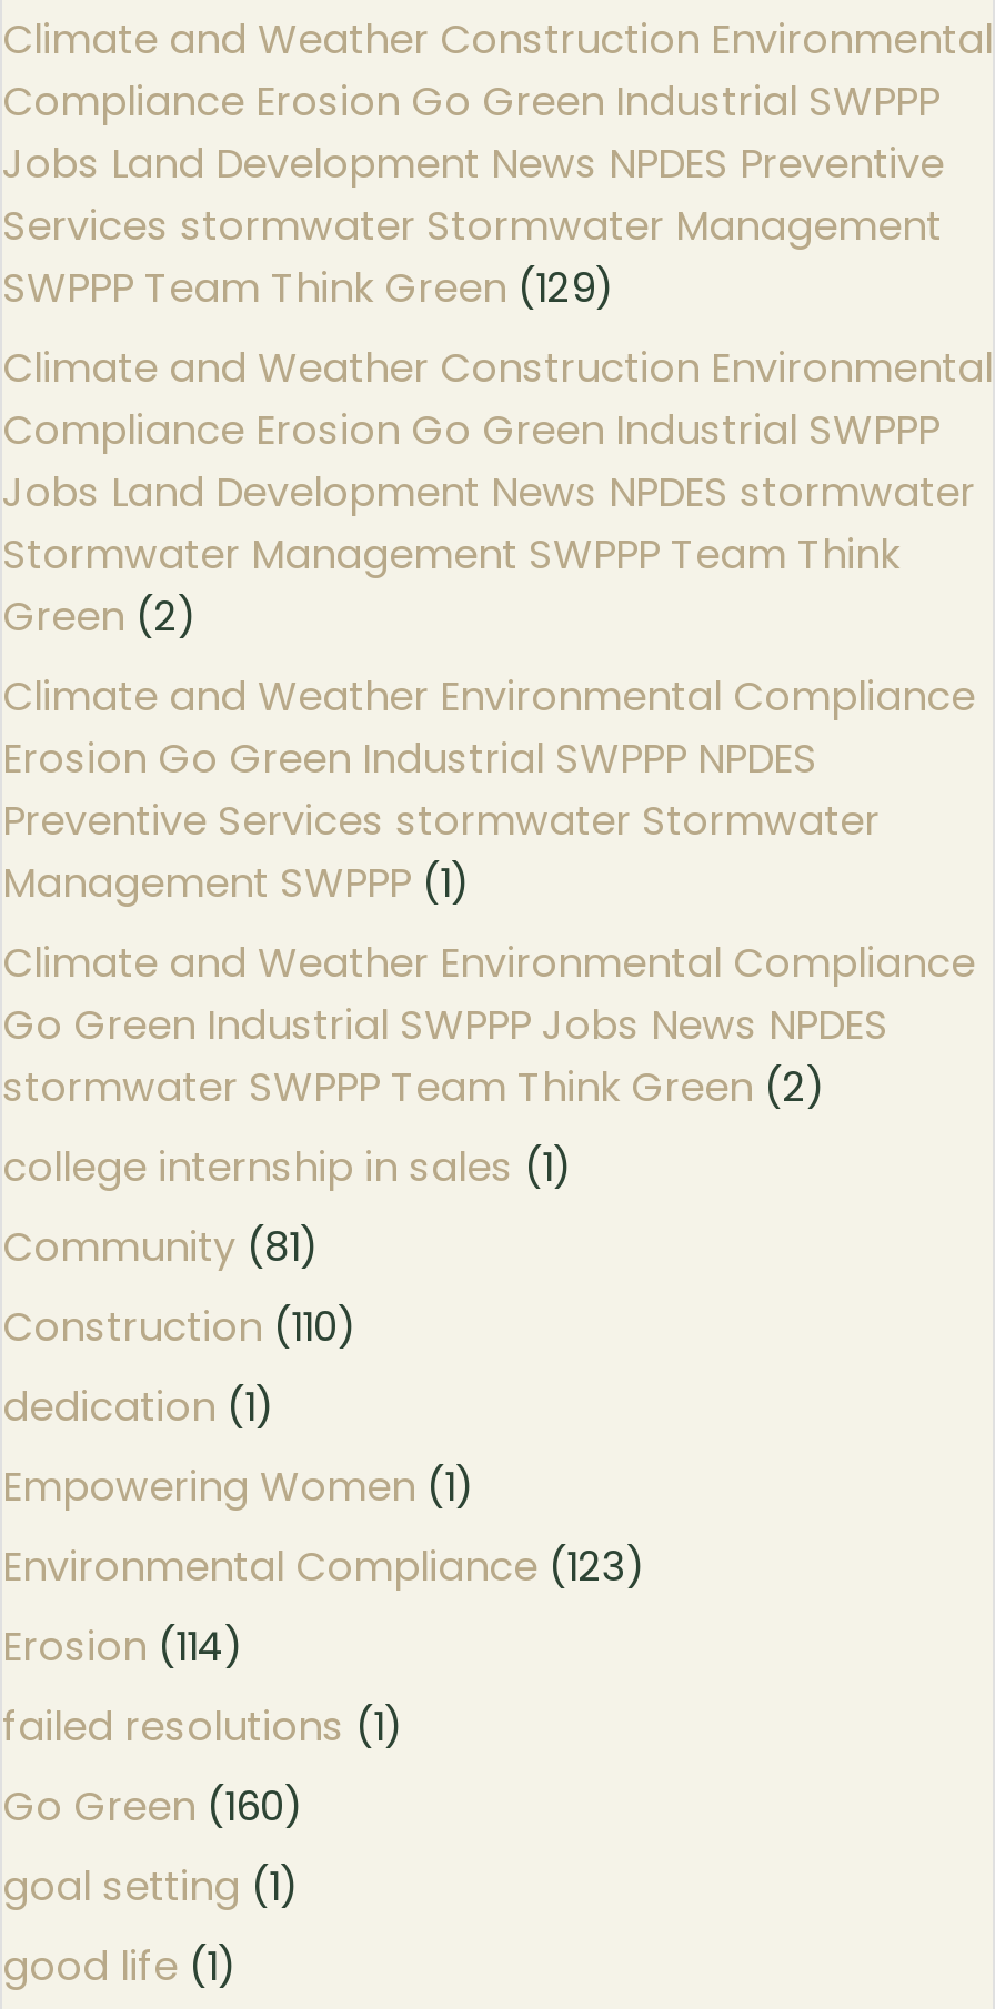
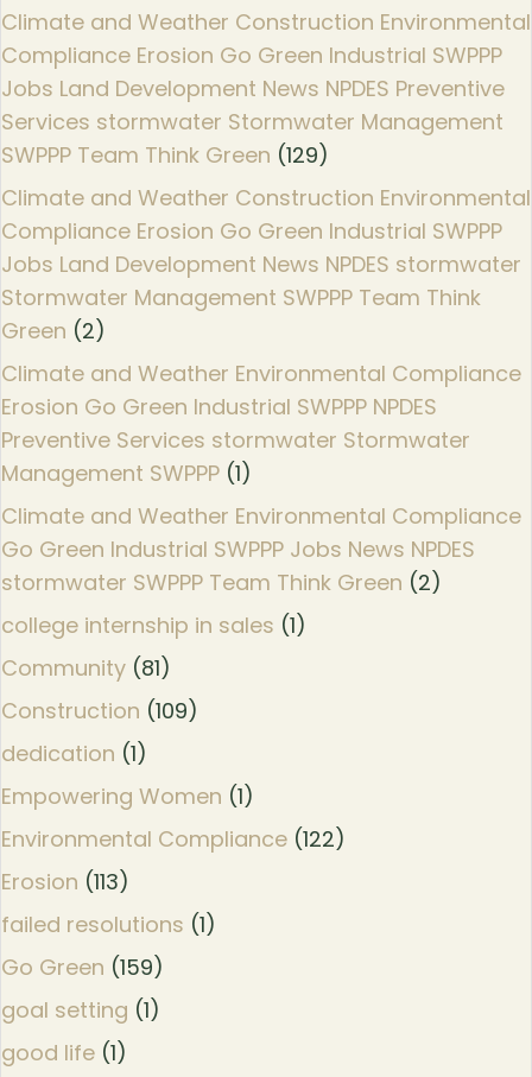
- Construction (110)
+ Construction (109)

- Environmental Compliance (123)
+ Environmental Compliance (122)

- Erosion (114)
+ Erosion (113)

- Go Green (160)
+ Go Green (159)
